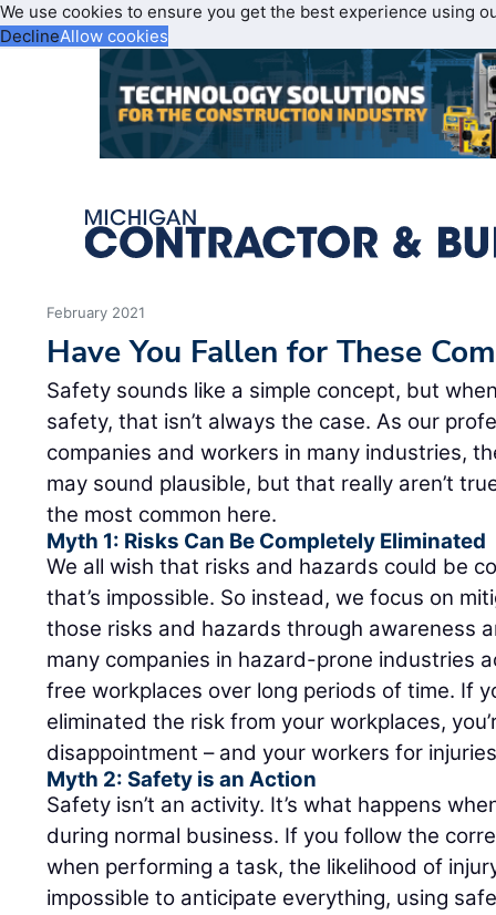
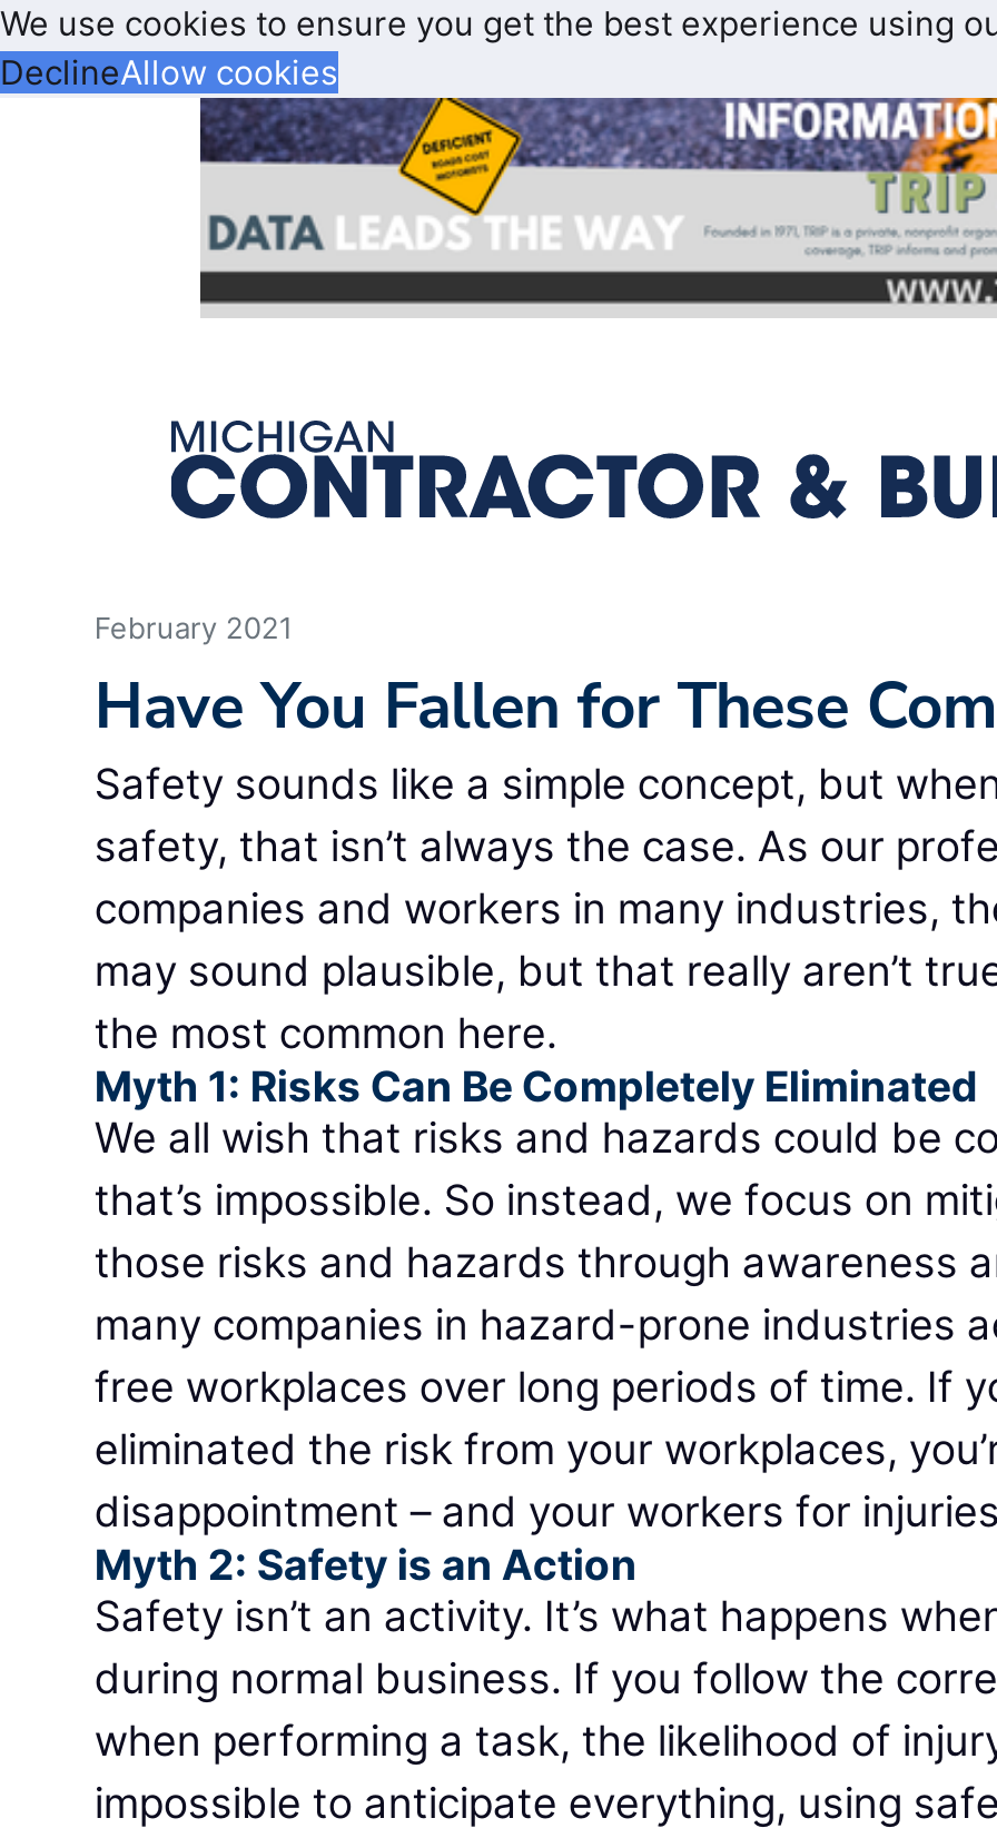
- [image]
+ [image]
